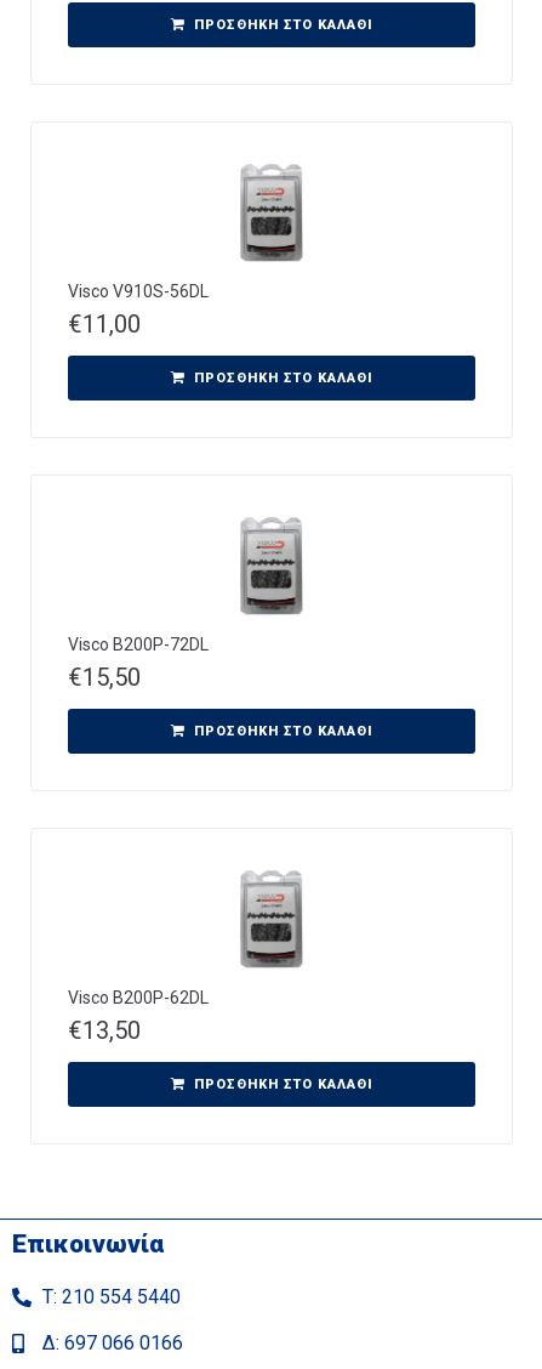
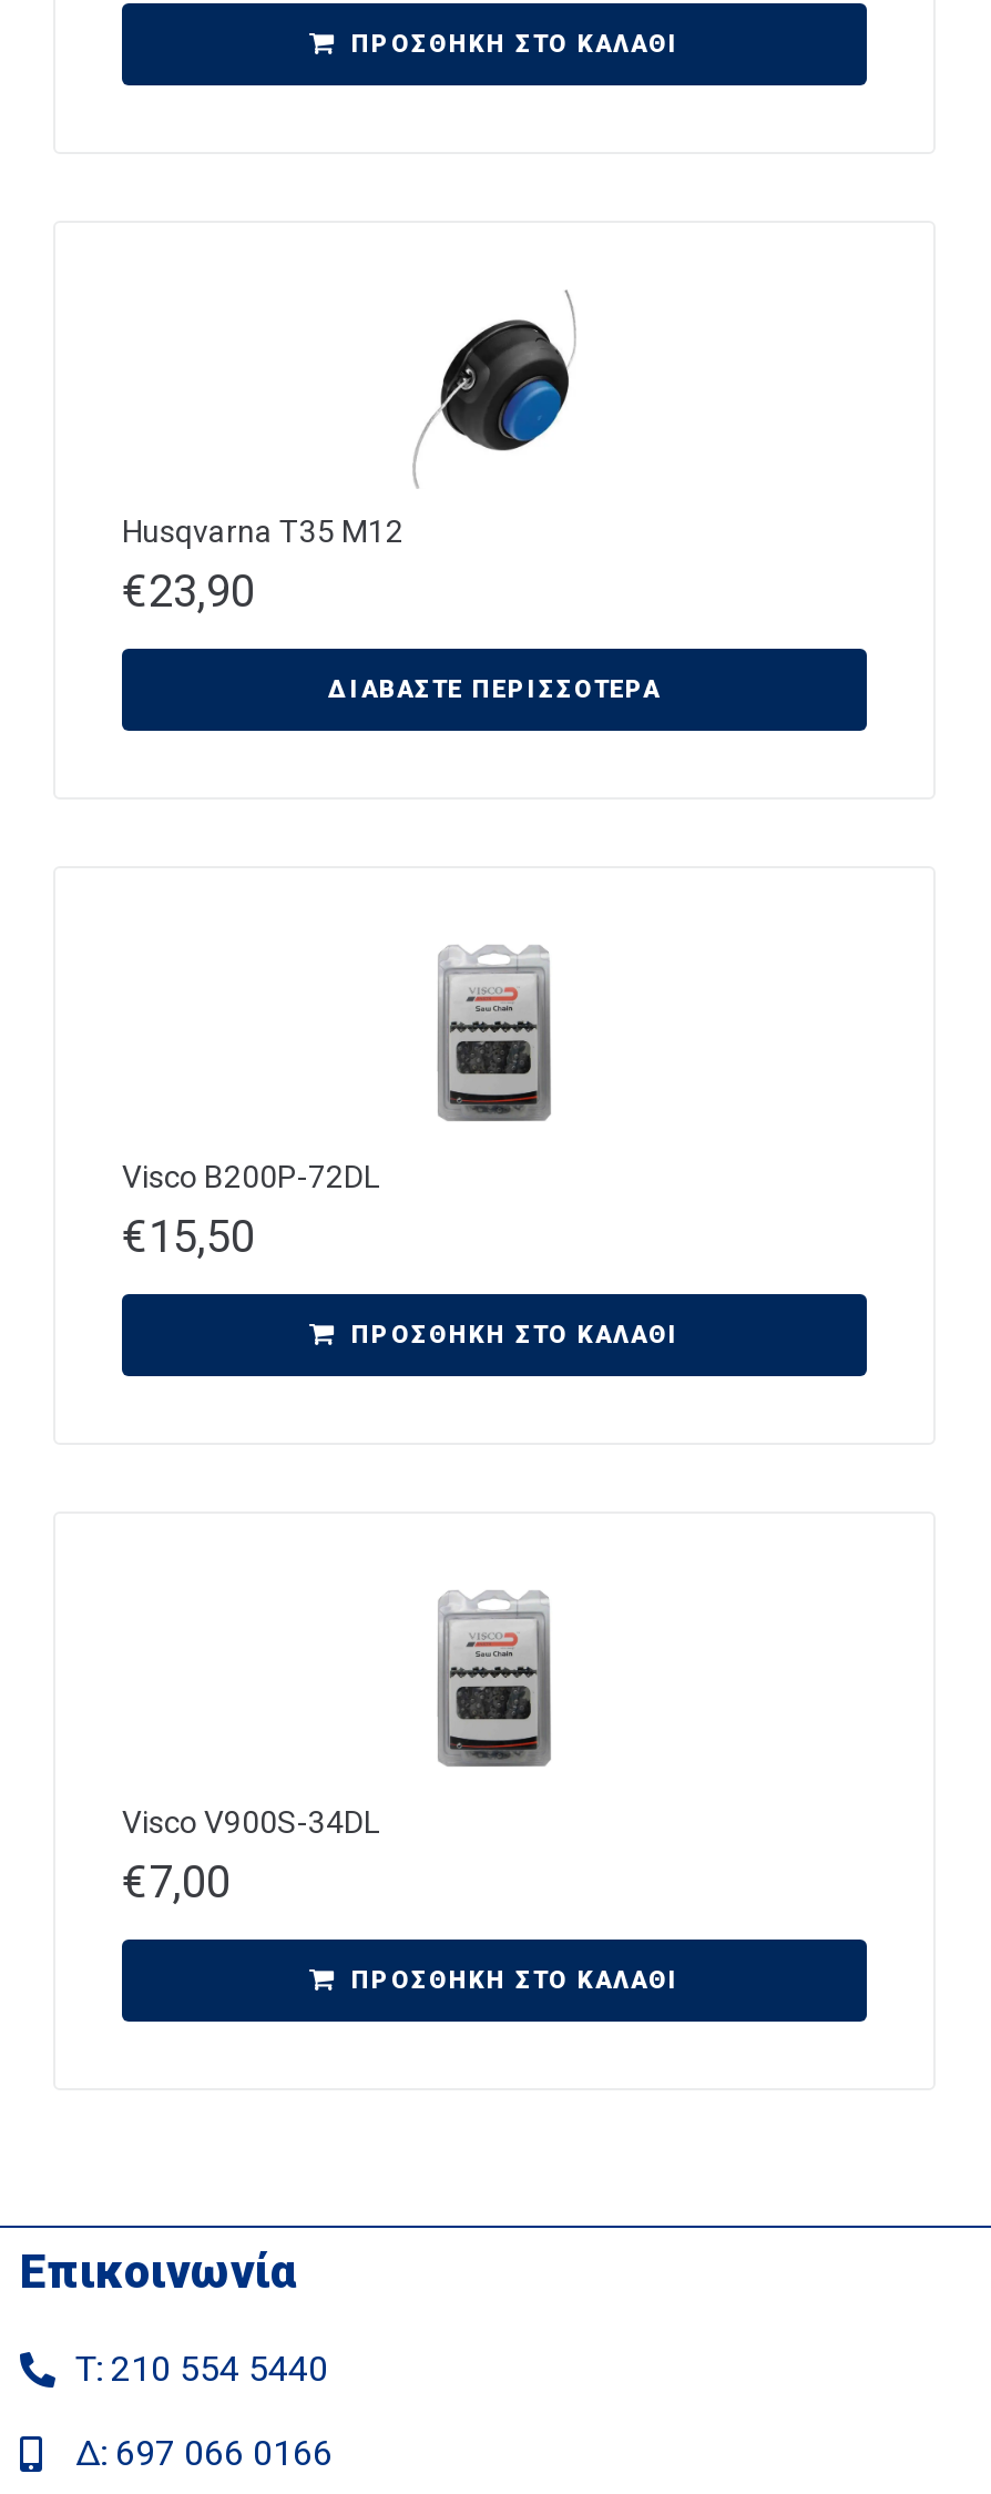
- [image]
+ [image]

- Visco V910S-56DL
- €11,00
+ Husqvarna T35 M12
+ €23,90

- ΠΡΟΣΘΉΚΗ ΣΤΟ ΚΑΛΆΘΙ
+ ΔΙΑΒΆΣΤΕ ΠΕΡΙΣΣΌΤΕΡΑ

- Visco B200P-62DL
+ Visco V900S-34DL

- €13,50
+ €7,00
